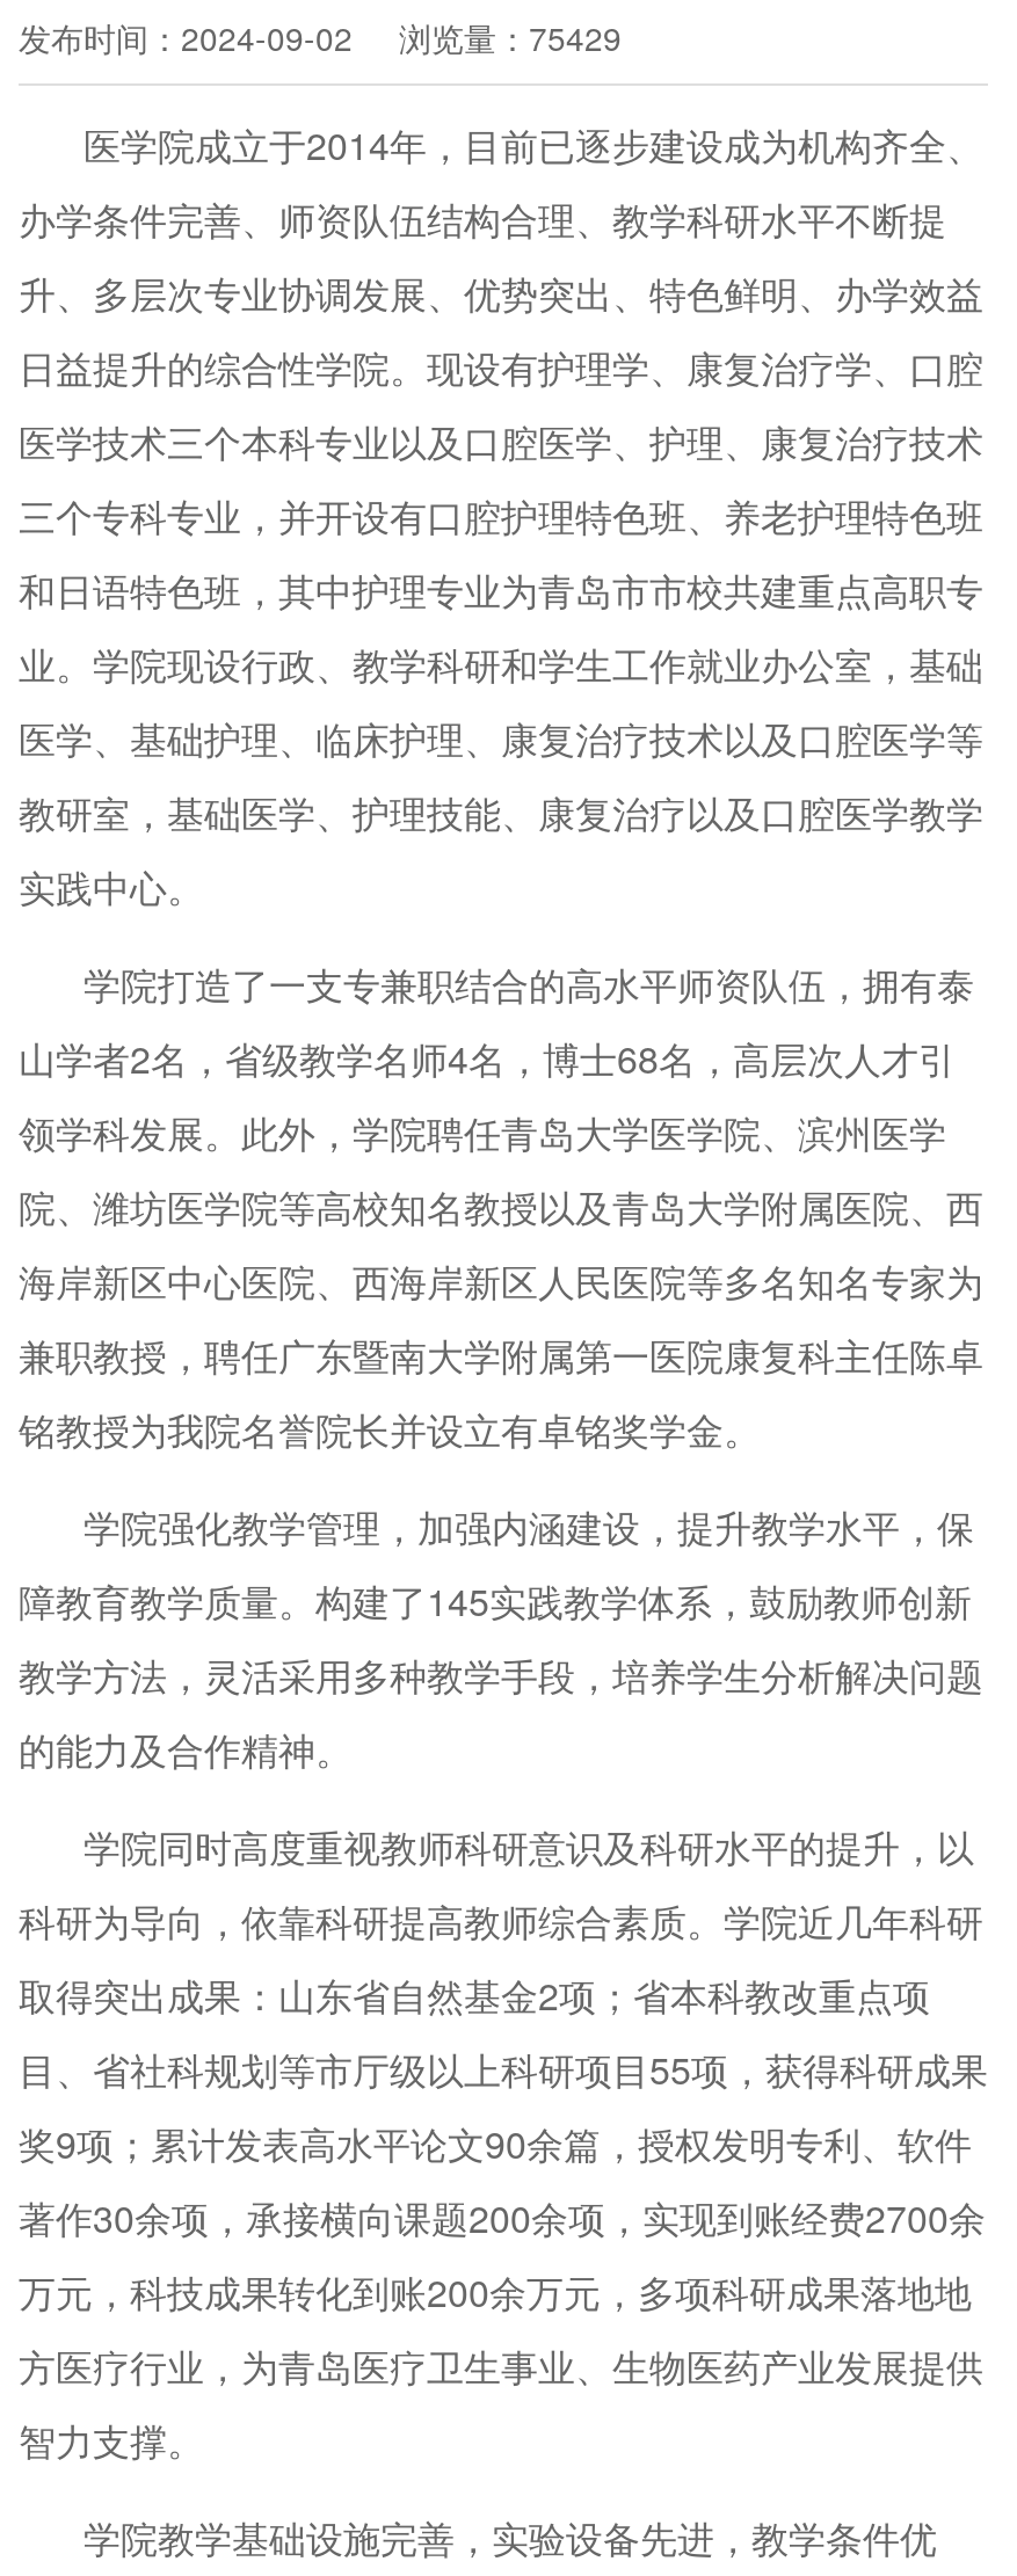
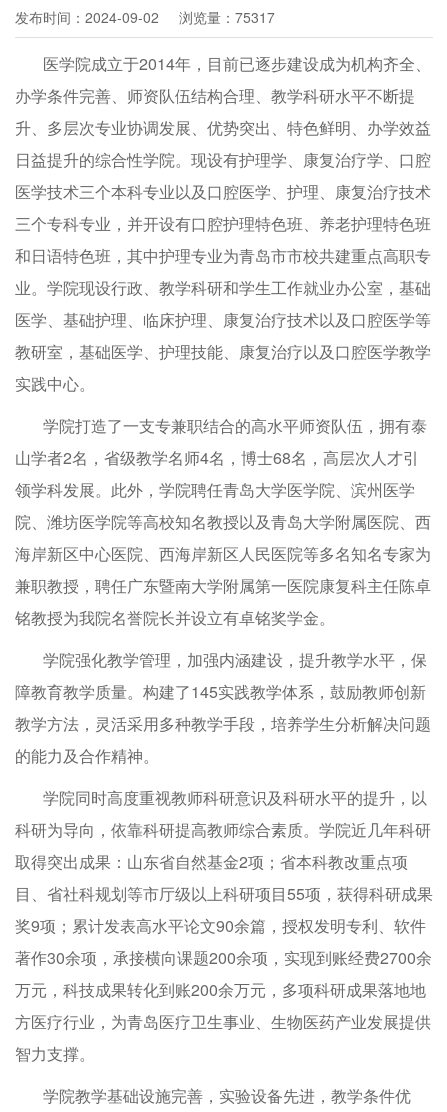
- 发布时间：2024-09-02 浏览量：75429
+ 发布时间：2024-09-02 浏览量：75317
